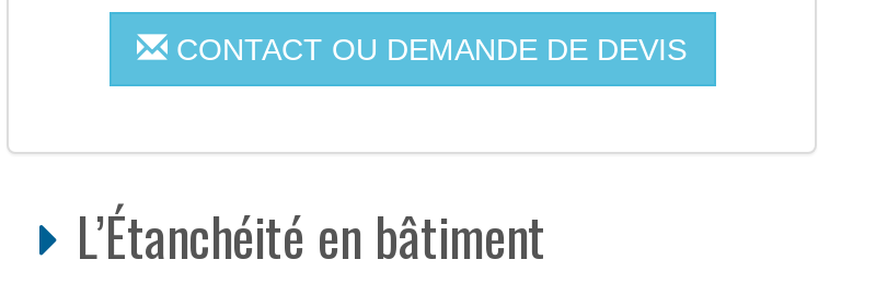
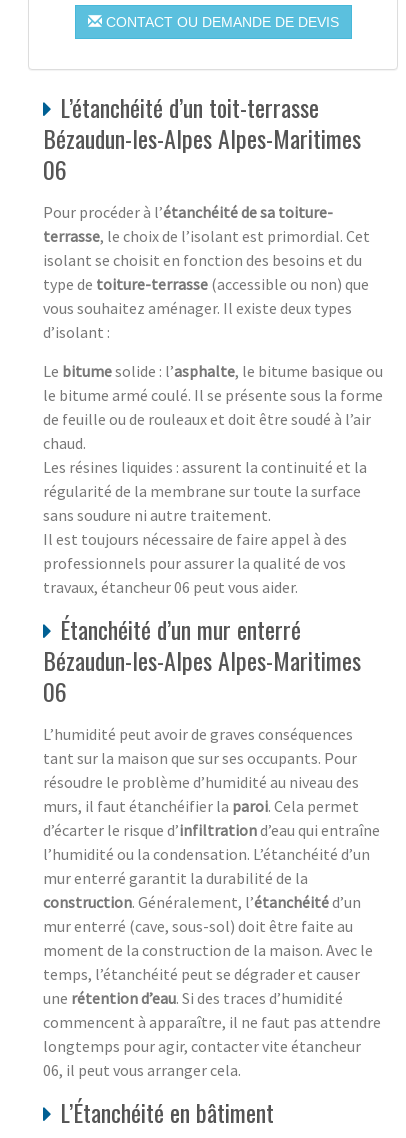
+ L’étanchéité d’un toit-terrasse
+ Bézaudun-les-Alpes Alpes-Maritimes
+ 06
+ Pour procéder à l’étanchéité de sa toiture-
+ terrasse, le choix de l’isolant est primordial. Cet
+ isolant se choisit en fonction des besoins et du
+ type de toiture-terrasse (accessible ou non) que
+ vous souhaitez aménager. Il existe deux types
+ d’isolant :
+ Le bitumesolide : l’asphalte, le bitume basique ou
+ le bitume armé coulé. Il se présente sous la forme
+ de feuille ou de rouleaux et doit être soudé à l’air
+ chaud.
+ Les résines liquides : assurent la continuité et la
+ régularité de la membrane sur toute la surface
+ sans soudure ni autre traitement.
+ Il est toujours nécessaire de faire appel à des
+ professionnels pour assurer la qualité de vos
+ travaux, étancheur 06 peut vous aider.
+ Étanchéité d’un mur enterré
+ Bézaudun-les-Alpes Alpes-Maritimes
+ 06
+ L’humidité peut avoir de graves conséquences
+ tant sur la maison que sur ses occupants. Pour
+ résoudre le problème d’humidité au niveau des
+ murs, il faut étanchéifier la paroi. Cela permet
+ d’écarter le risque d’infiltration d’eau qui entraîne
+ l’humidité ou la condensation. L’étanchéité d’un
+ mur enterré garantit la durabilité de la
+ construction. Généralement, l’étanchéité d’un
+ mur enterré (cave, sous-sol) doit être faite au
+ moment de la construction de la maison. Avec le
+ temps, l’étanchéité peut se dégrader et causer
+ une rétention d’eau. Si des traces d’humidité
+ commencent à apparaître, il ne faut pas attendre
+ longtemps pour agir, contacter vite étancheur
+ 06, il peut vous arranger cela.
